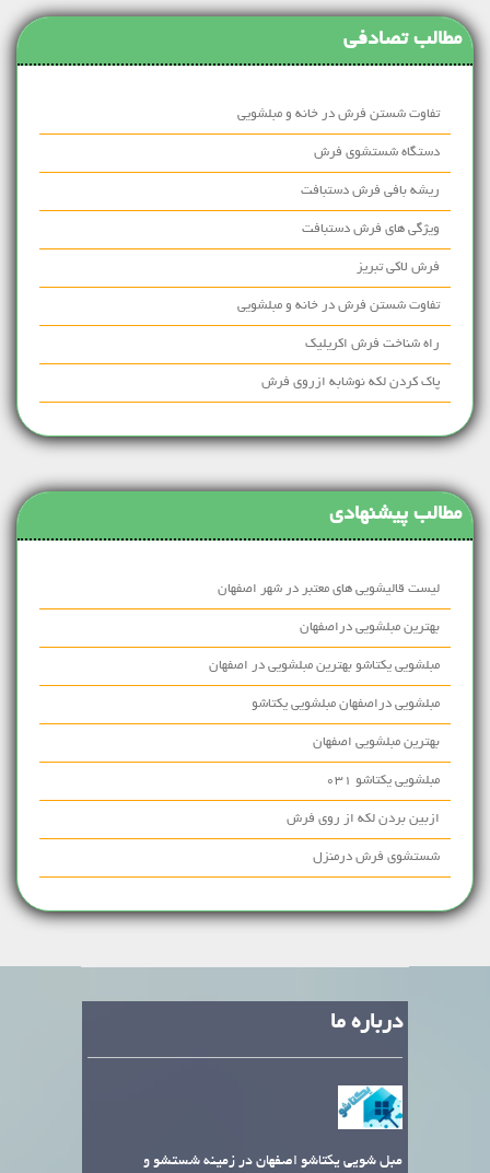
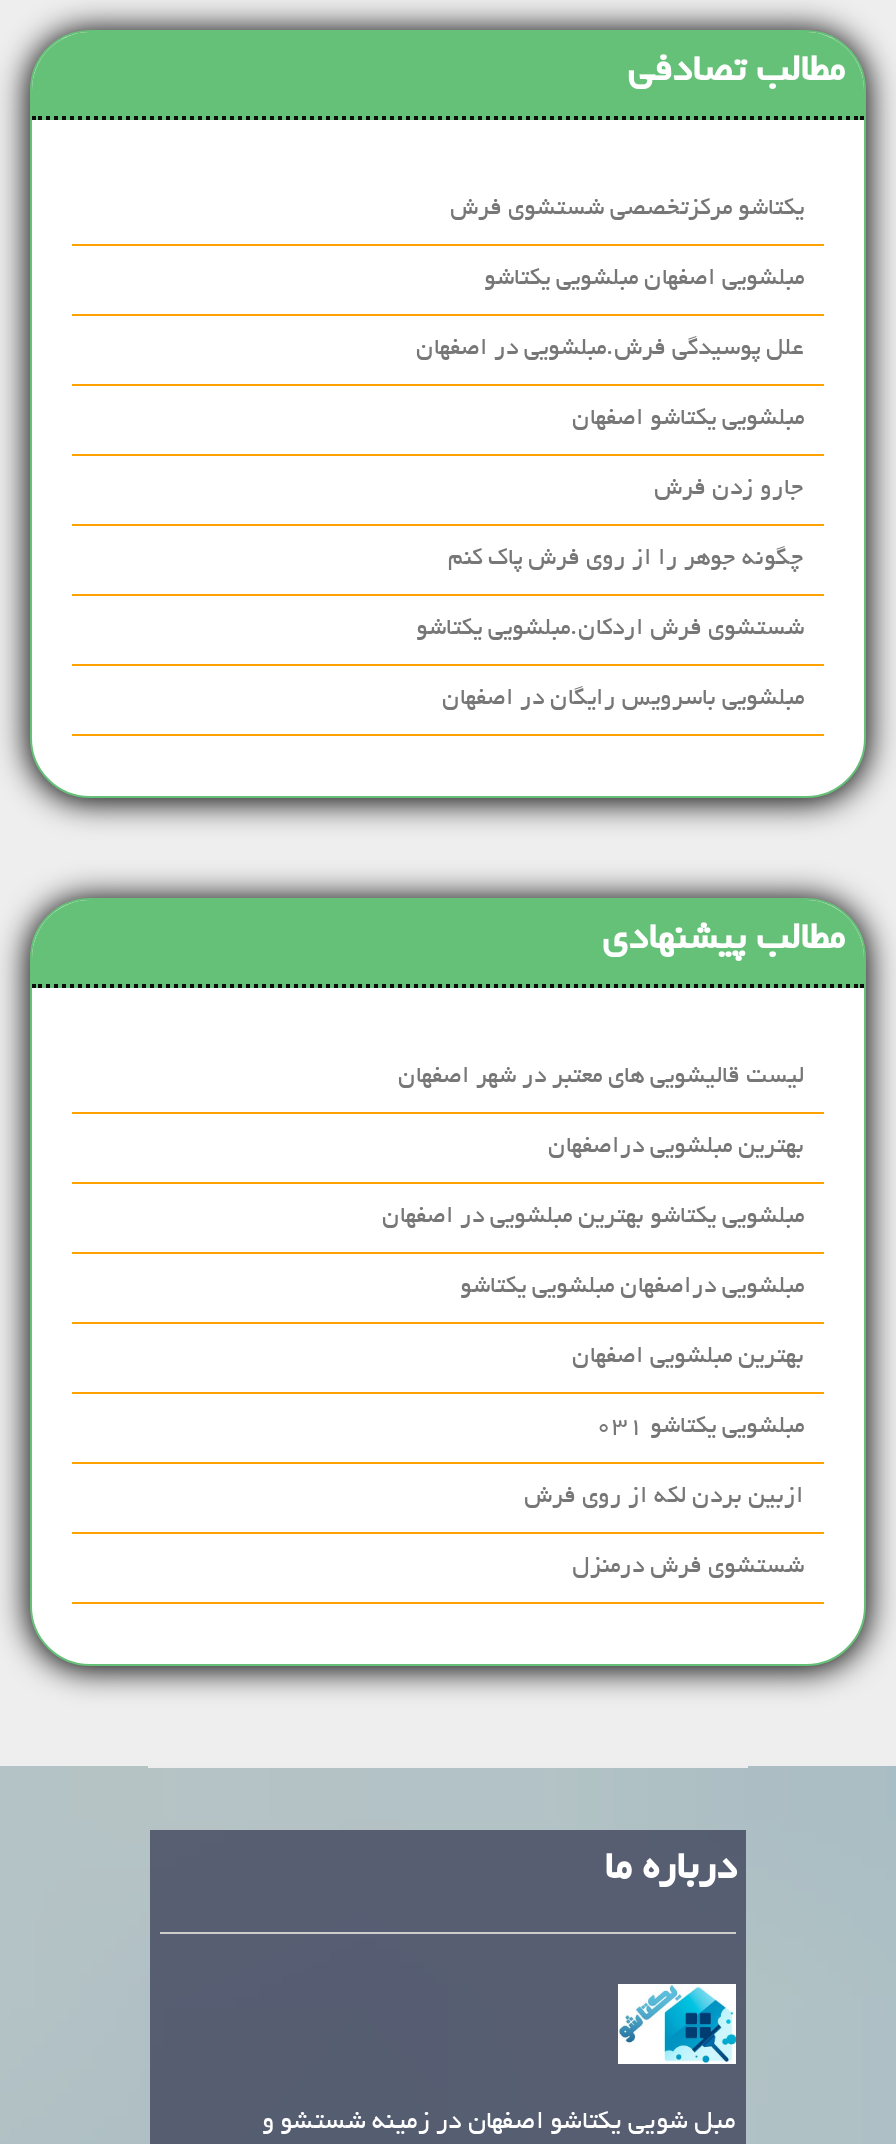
- تفاوت شستن فرش در خانه و مبلشویی
+ یکتاشو مرکزتخصصی شستشوی فرش

- دستگاه شستشوی فرش
+ مبلشویی اصفهان مبلشویی یکتاشو

- ریشه بافی فرش دستبافت
+ علل پوسیدگی فرش.مبلشویی در اصفهان

- ویژگی های فرش دستبافت
+ مبلشویی یکتاشو اصفهان

- فرش لاکی تبریز
+ جارو زدن فرش

- تفاوت شستن فرش در خانه و مبلشویی
+ چگونه جوهر را از روی فرش پاک کنم

- راه شناخت فرش اکریلیک
+ شستشوی فرش اردکان.مبلشویی یکتاشو

- پاک کردن لکه نوشابه ازروی فرش
+ مبلشویی باسرویس رایگان در اصفهان
